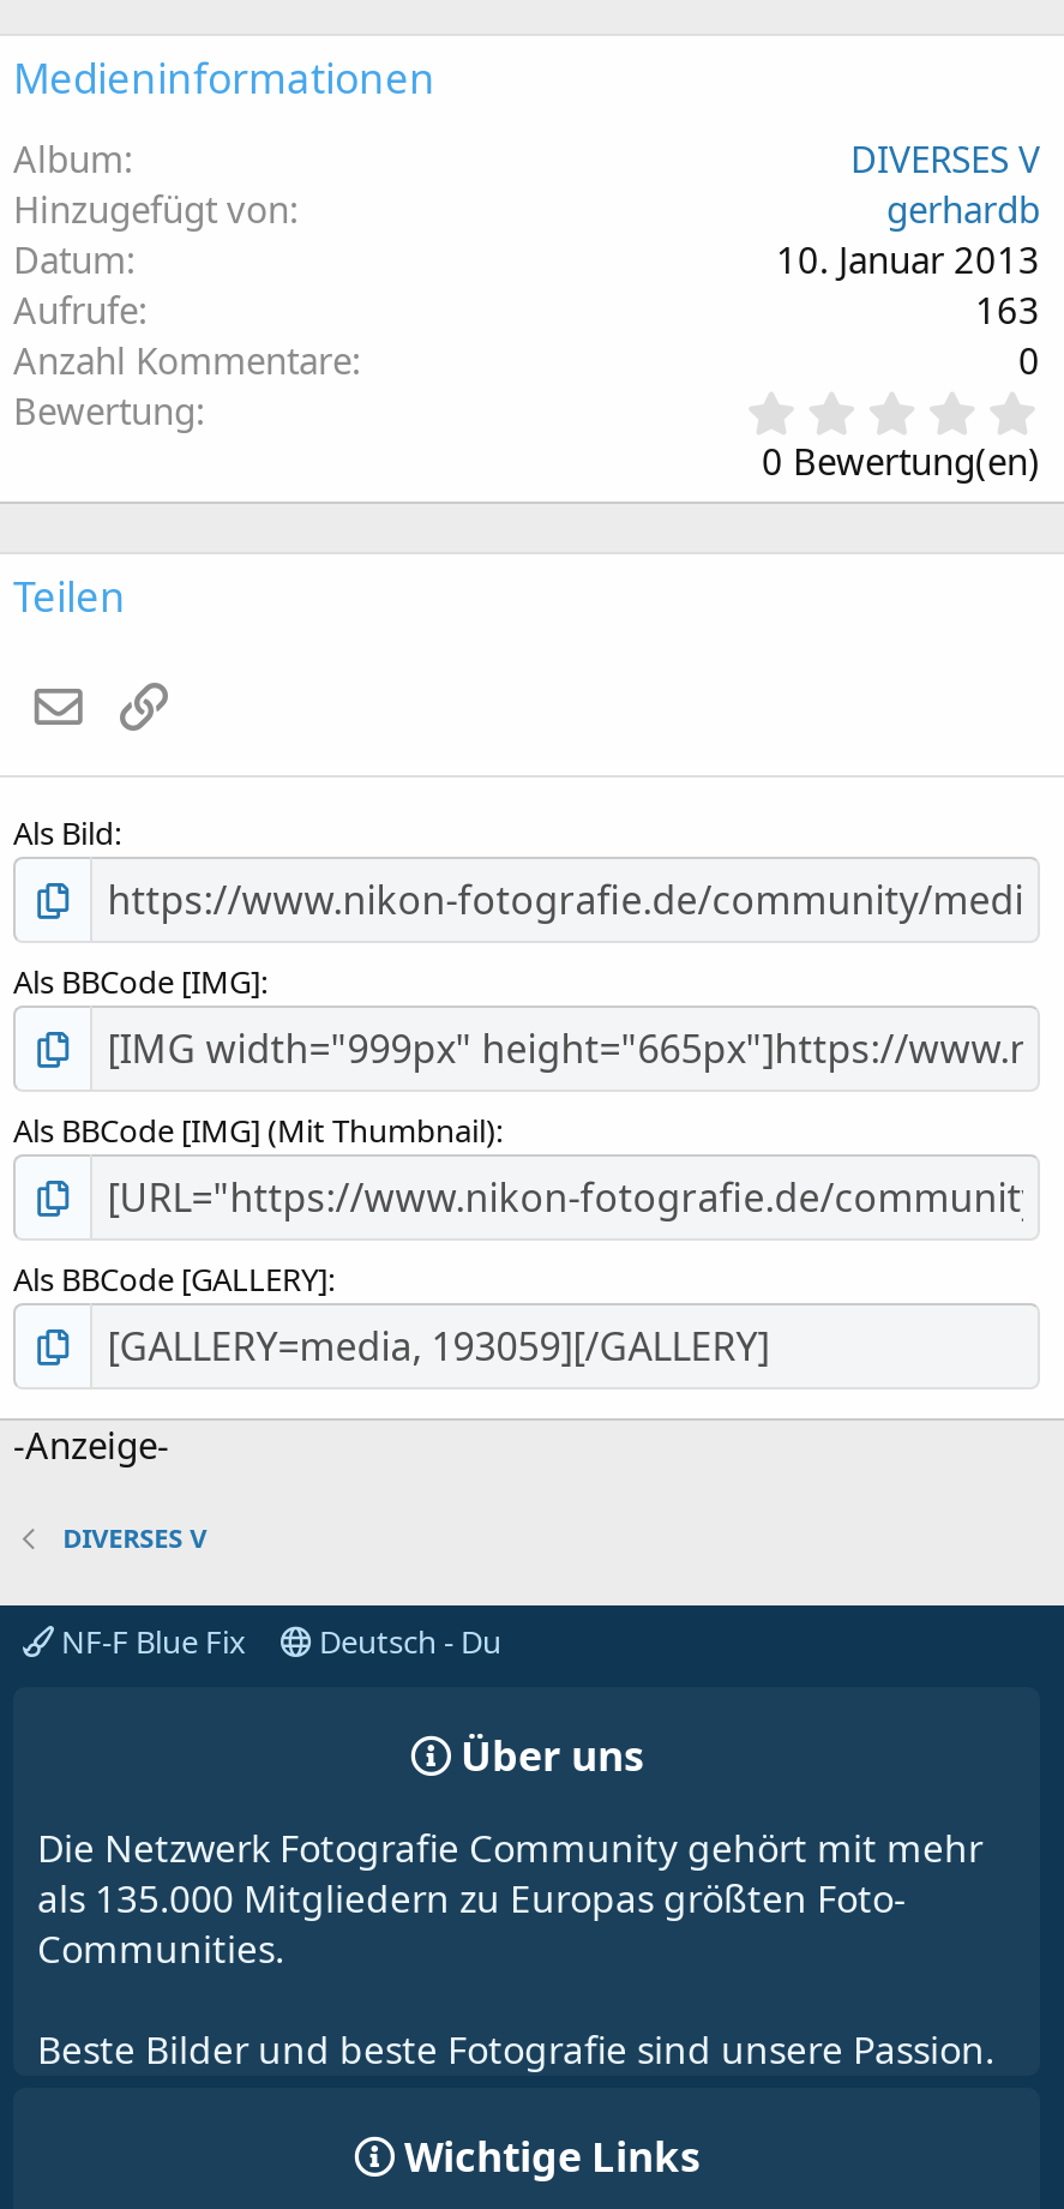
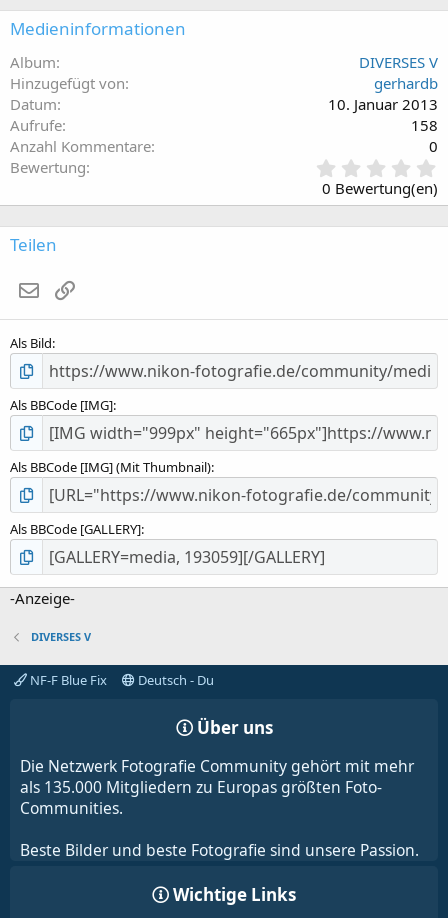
- 163
+ 158
